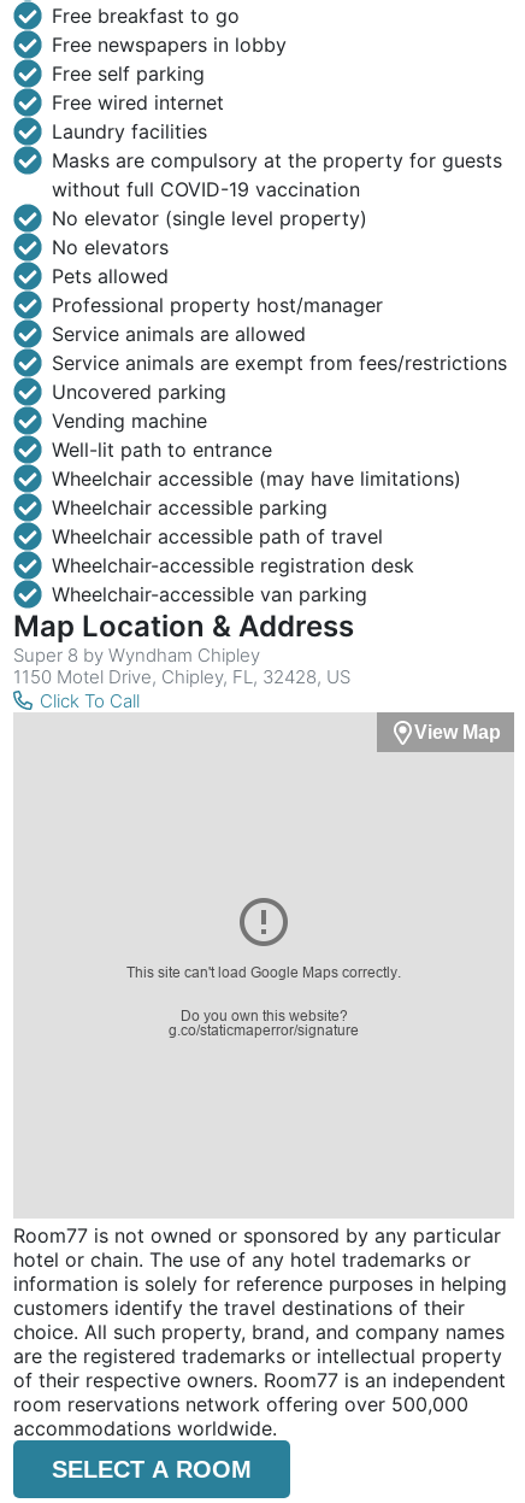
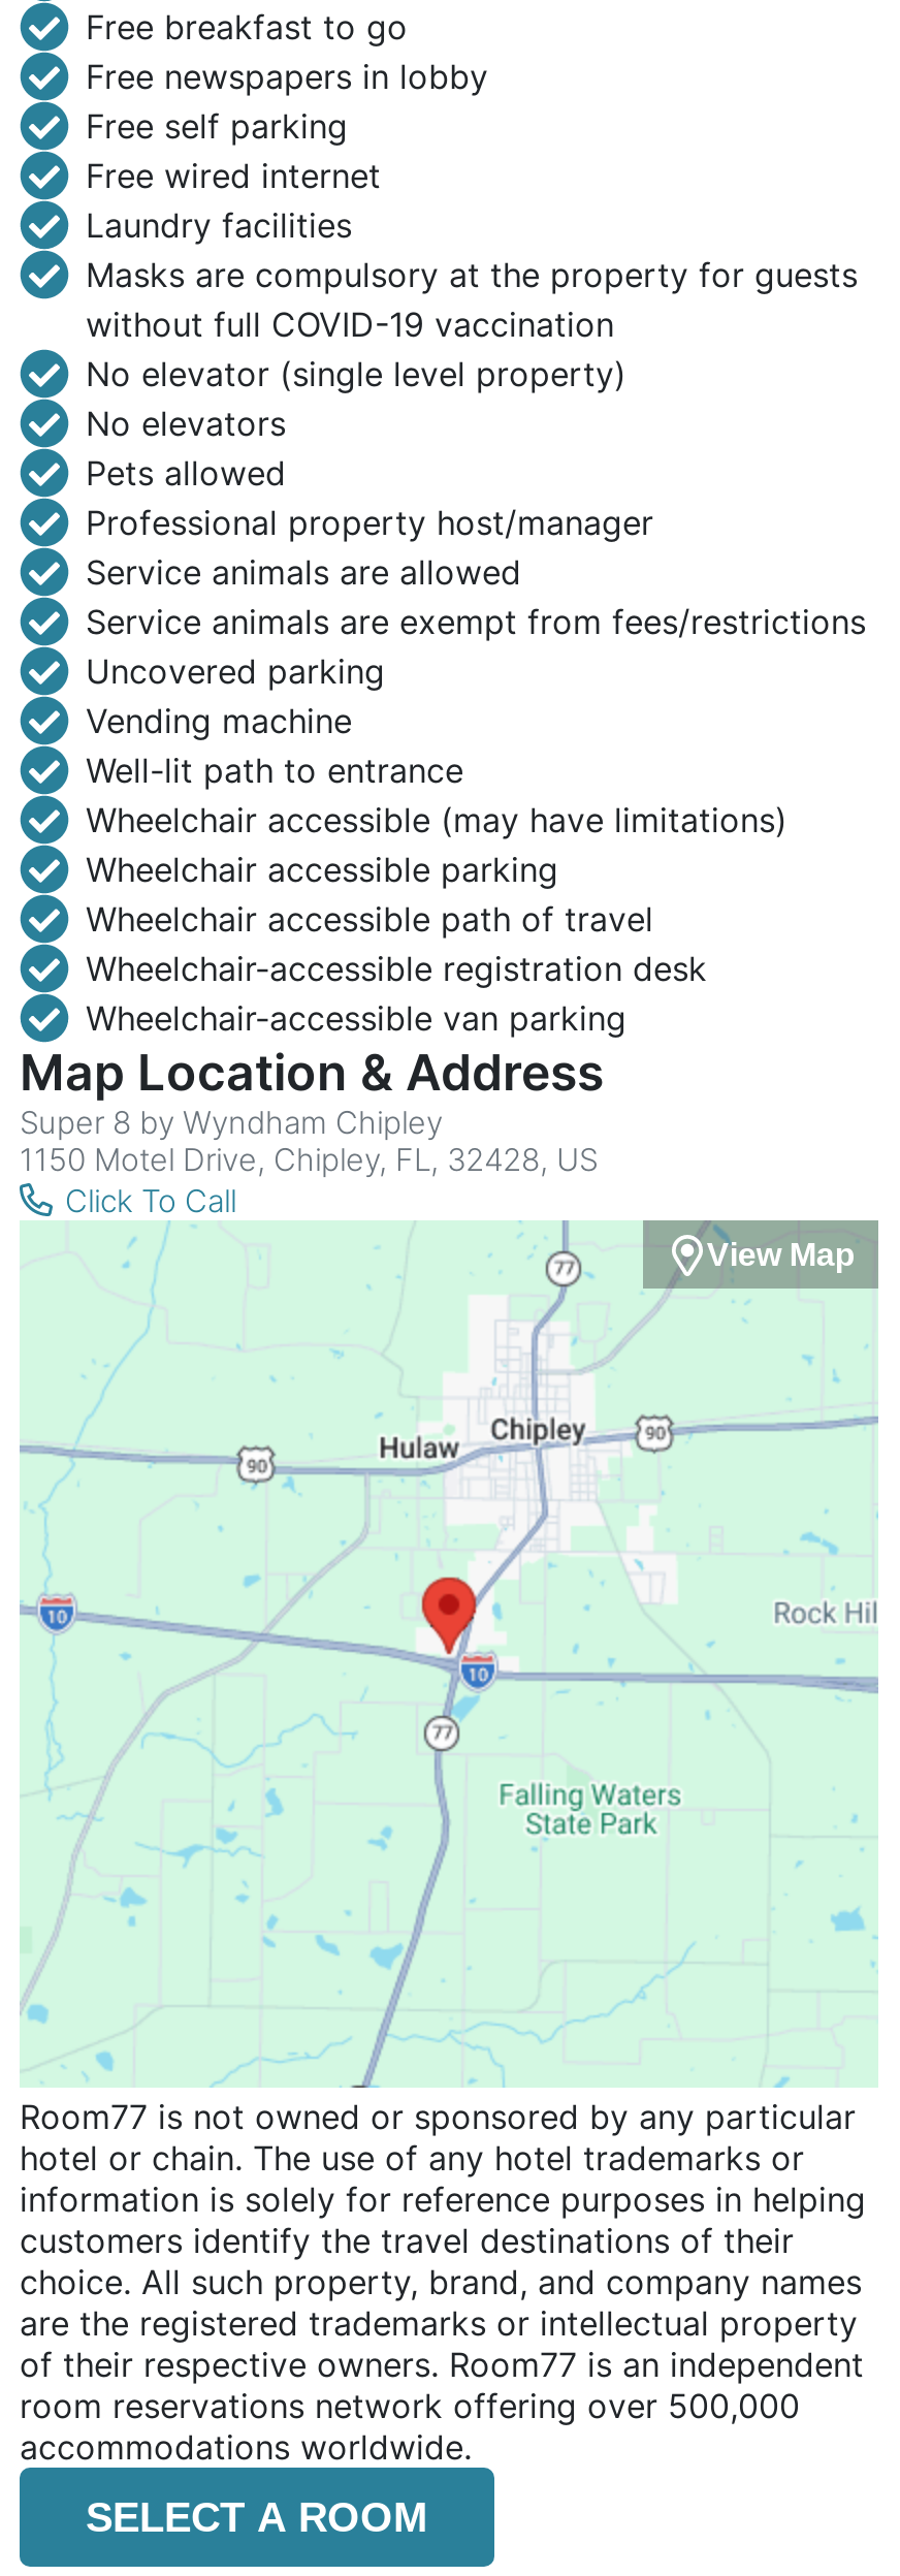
+ [image]
